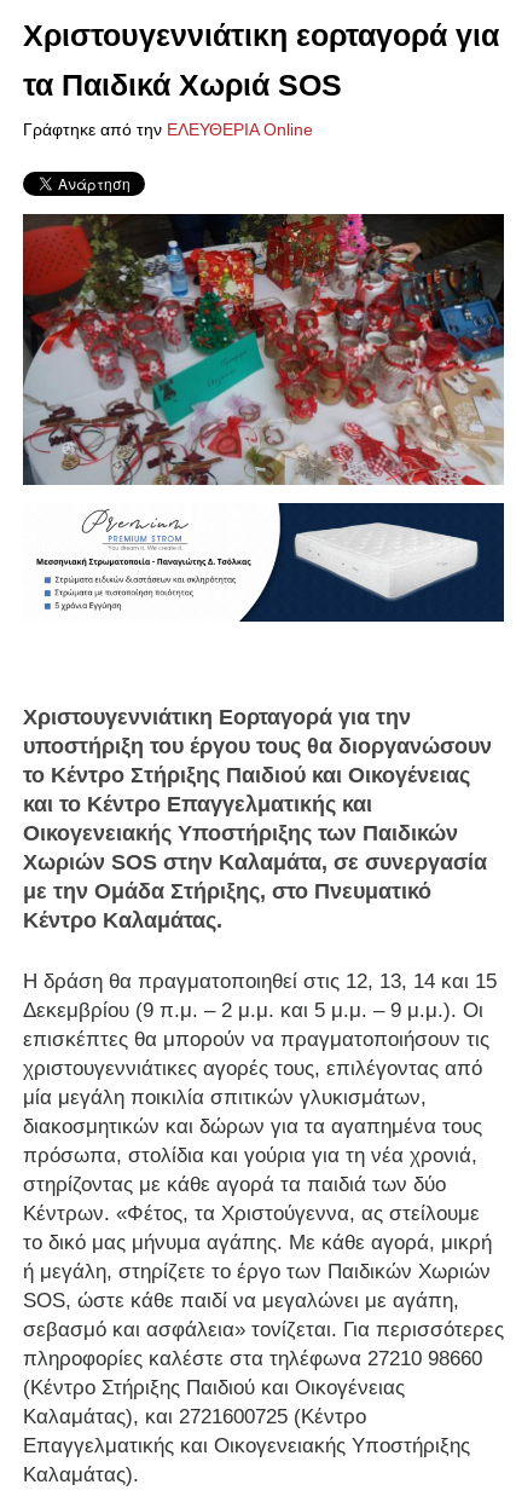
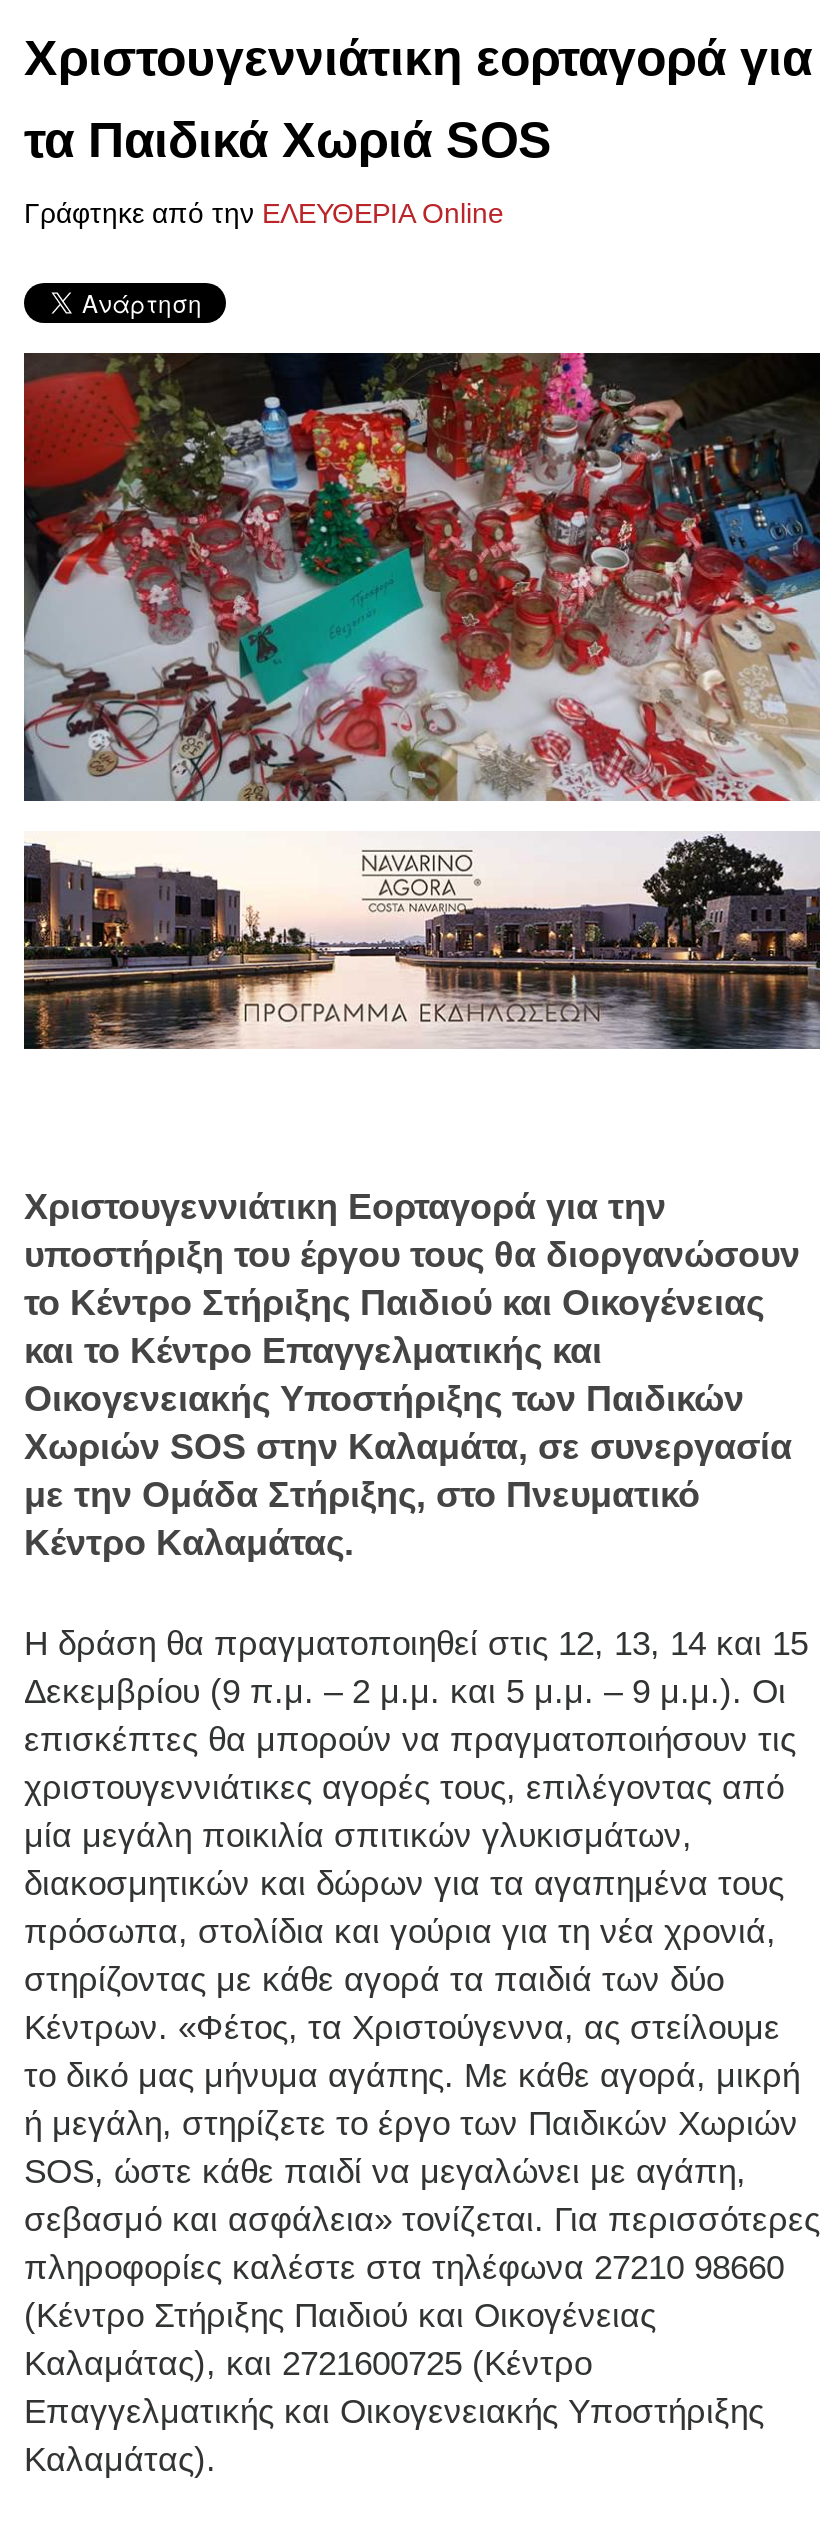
- [image]
+ [image]
